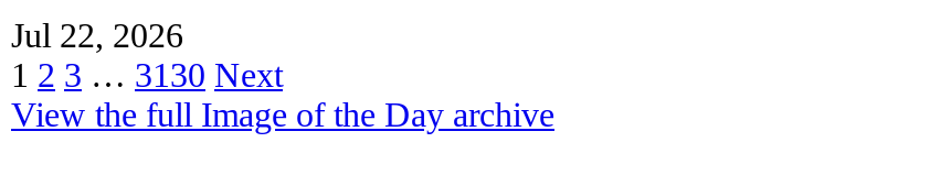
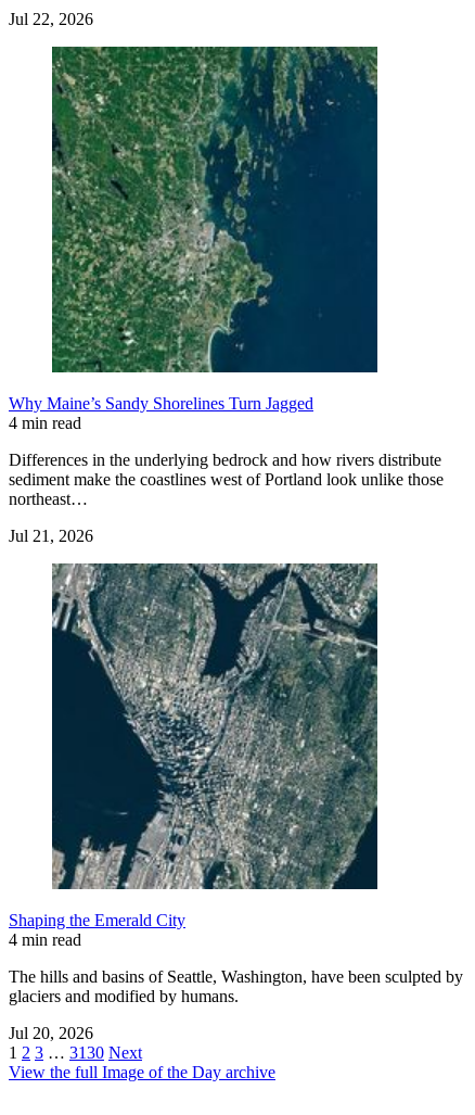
+ [image]
+ Why Maine’s Sandy Shorelines Turn Jagged
+ 4 min read
+ Differences in the underlying bedrock and how rivers distribute
+ sediment make the coastlines west of Portland look unlike those
+ northeast…
+ Jul 21, 2026

+ [image]
+ Shaping the Emerald City
+ 4 min read
+ The hills and basins of Seattle, Washington, have been sculpted by
+ glaciers and modified by humans.
+ Jul 20, 2026
